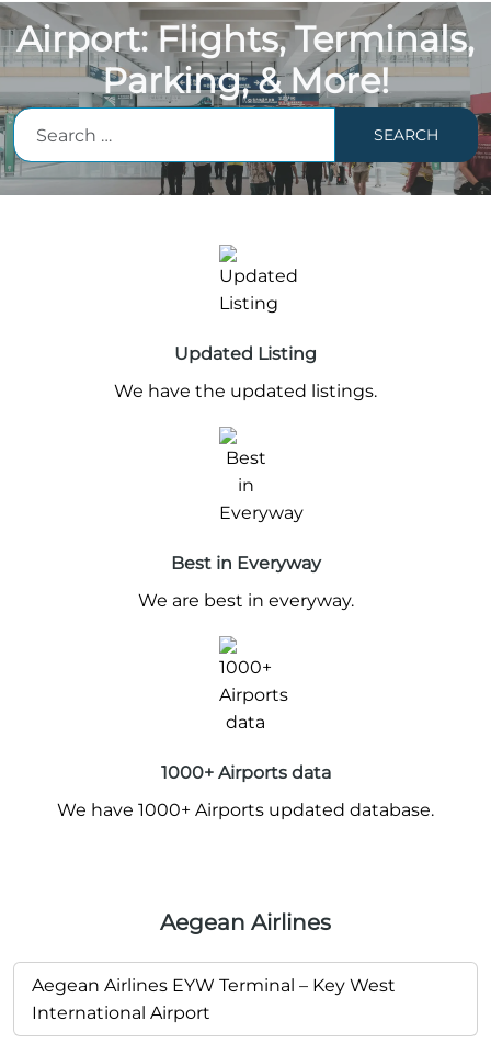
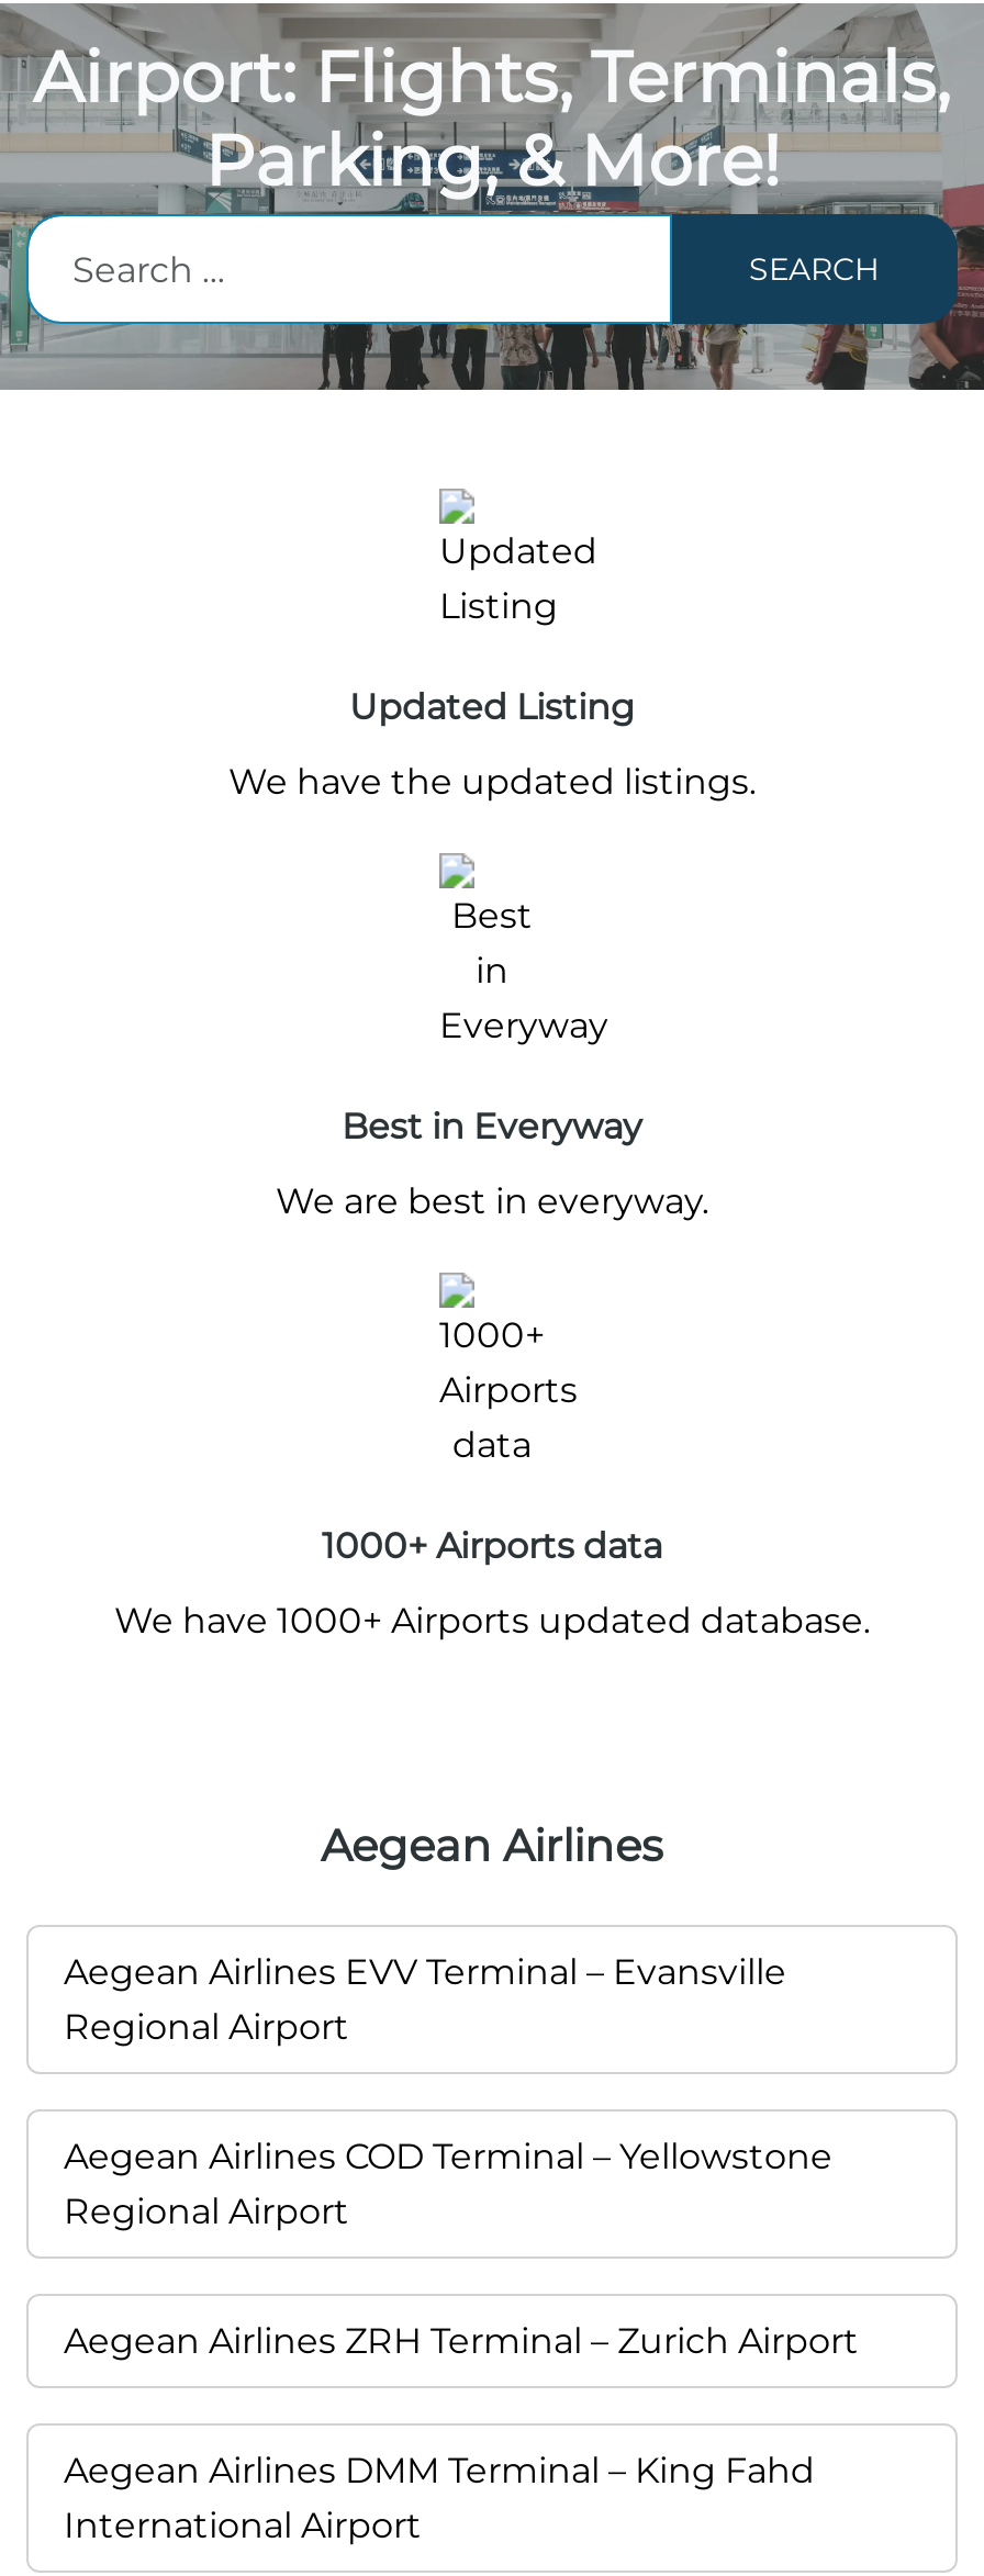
- Aegean Airlines EYW Terminal – Key West
+ Aegean Airlines EVV Terminal – Evansville
+ Regional Airport
+ Aegean Airlines COD Terminal – Yellowstone
+ Regional Airport
+ Aegean Airlines ZRH Terminal – Zurich Airport
+ Aegean Airlines DMM Terminal – King Fahd
